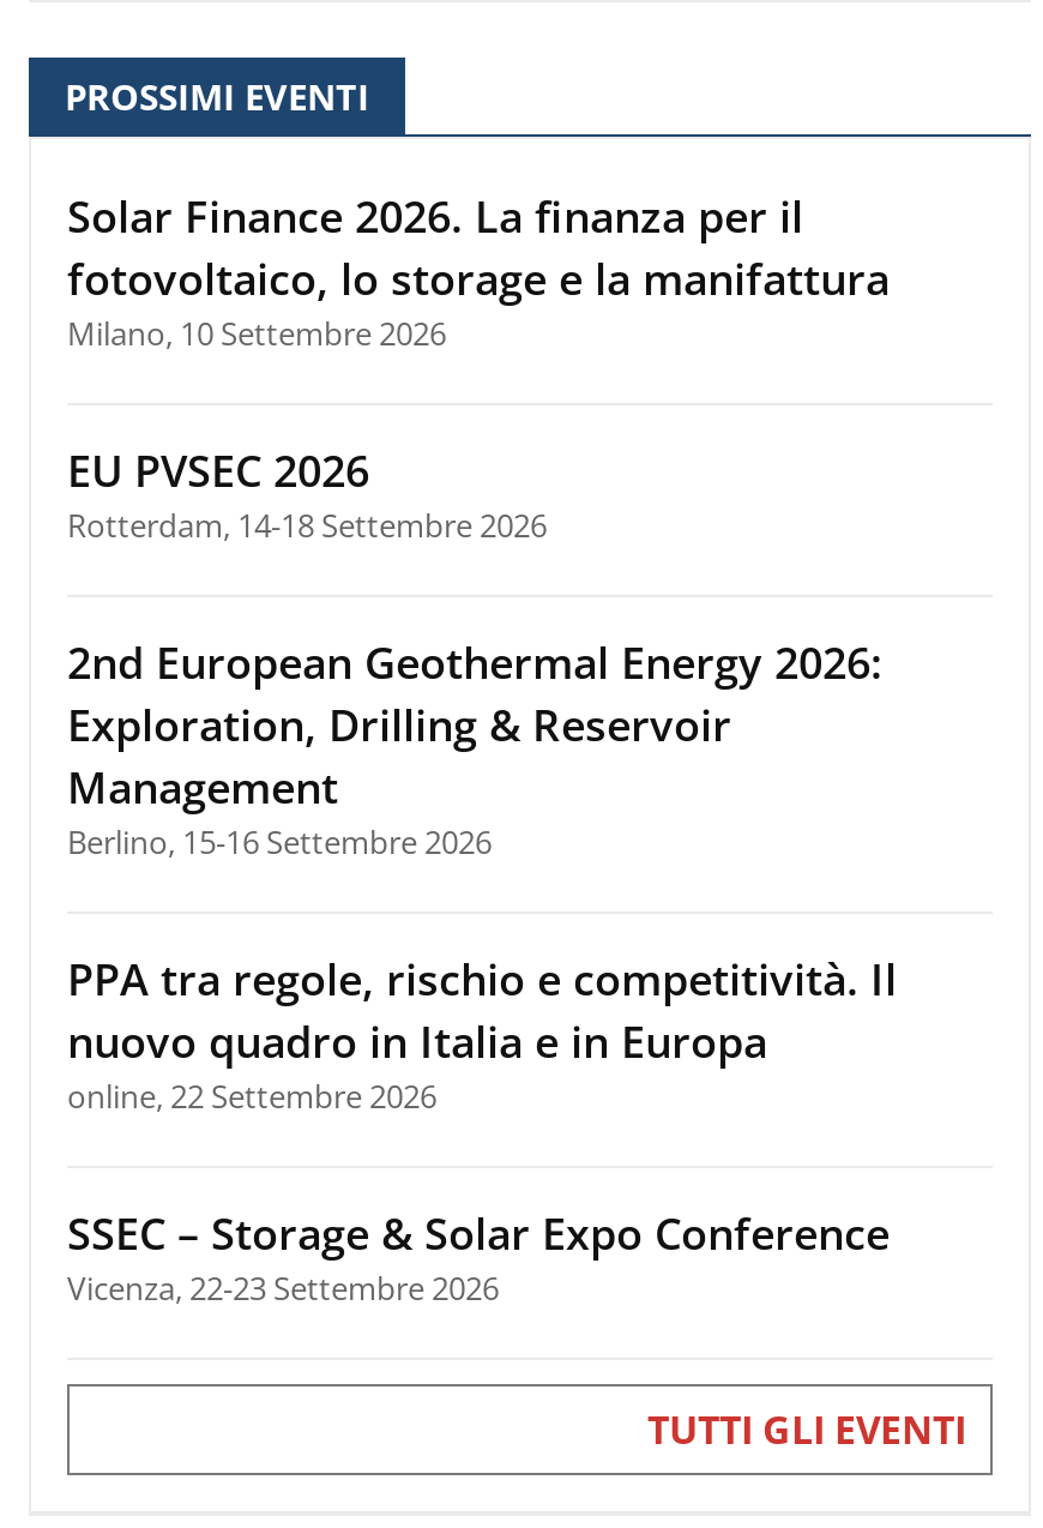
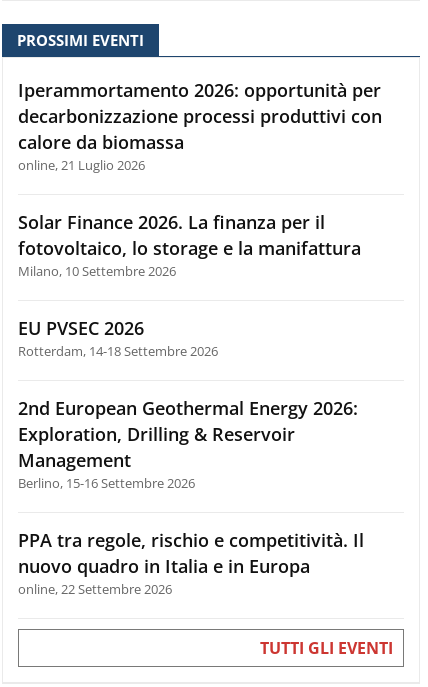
+ Iperammortamento 2026: opportunità per
+ decarbonizzazione processi produttivi con
+ calore da biomassa
+ online, 21 Luglio 2026

moved down: Solar Finance 2026. La finanza per il | fotovoltaico, lo storage e la manifattura | Milano, 10 Settembre 2026 | ... | nuovo quadro in Italia e in Europa | online, 22 Settembre 2026

- SSEC – Storage & Solar Expo Conference
- Vicenza, 22-23 Settembre 2026
